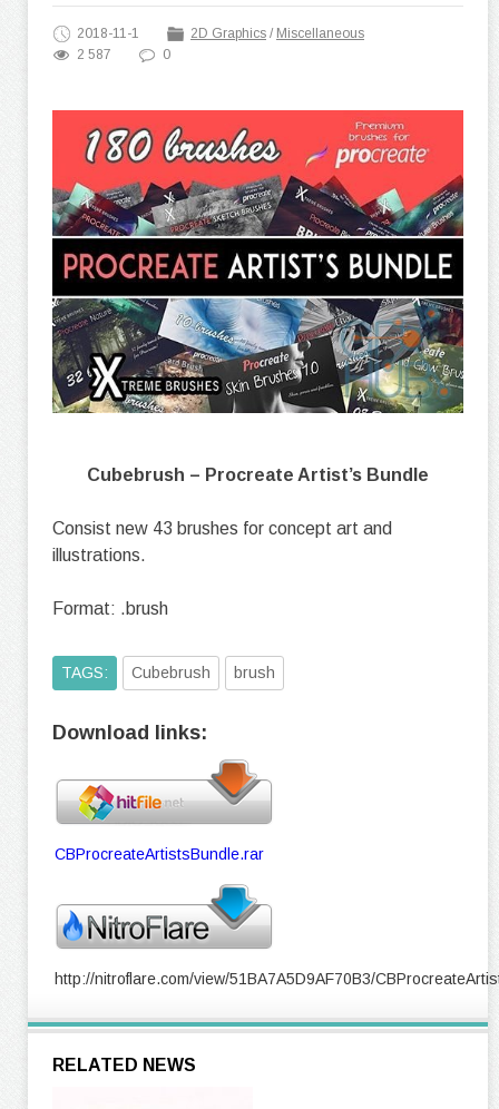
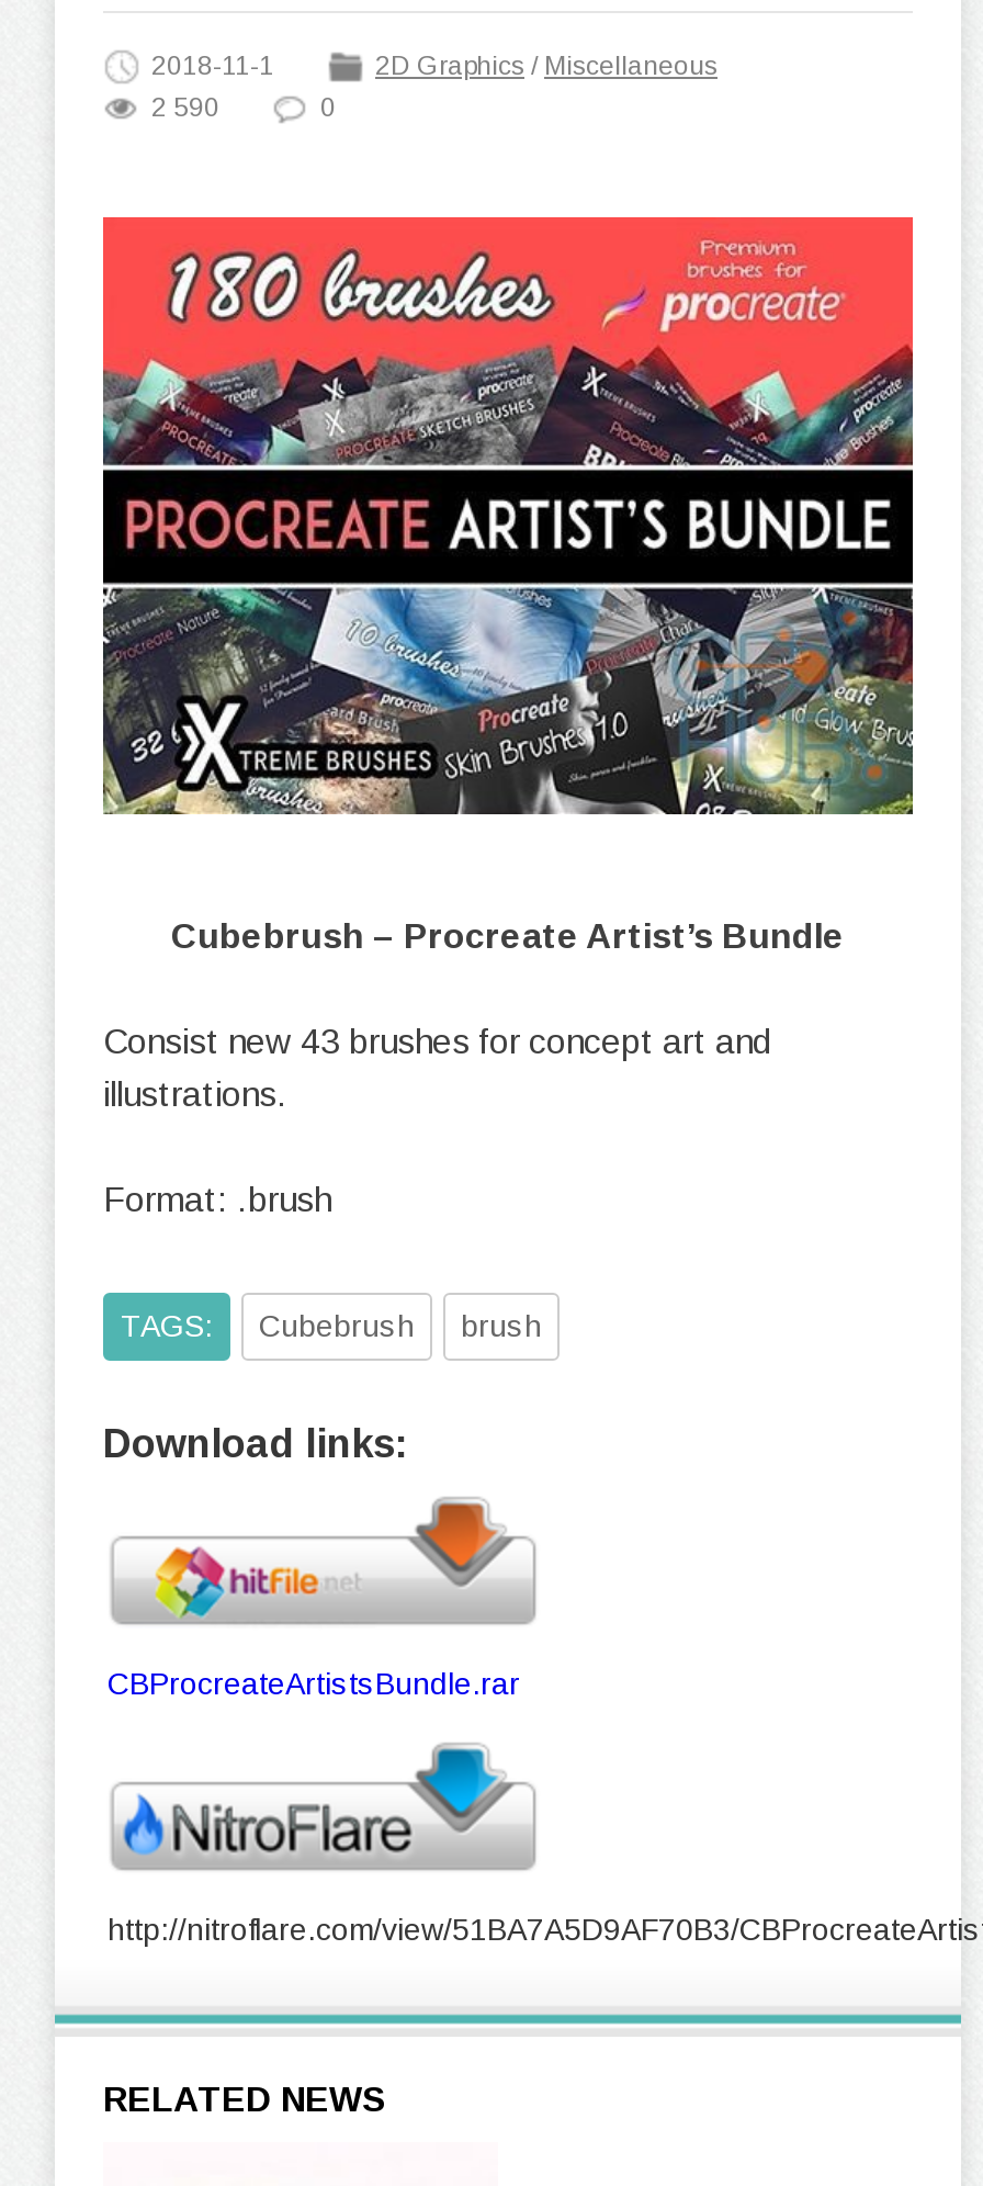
- 2 587
+ 2 590
